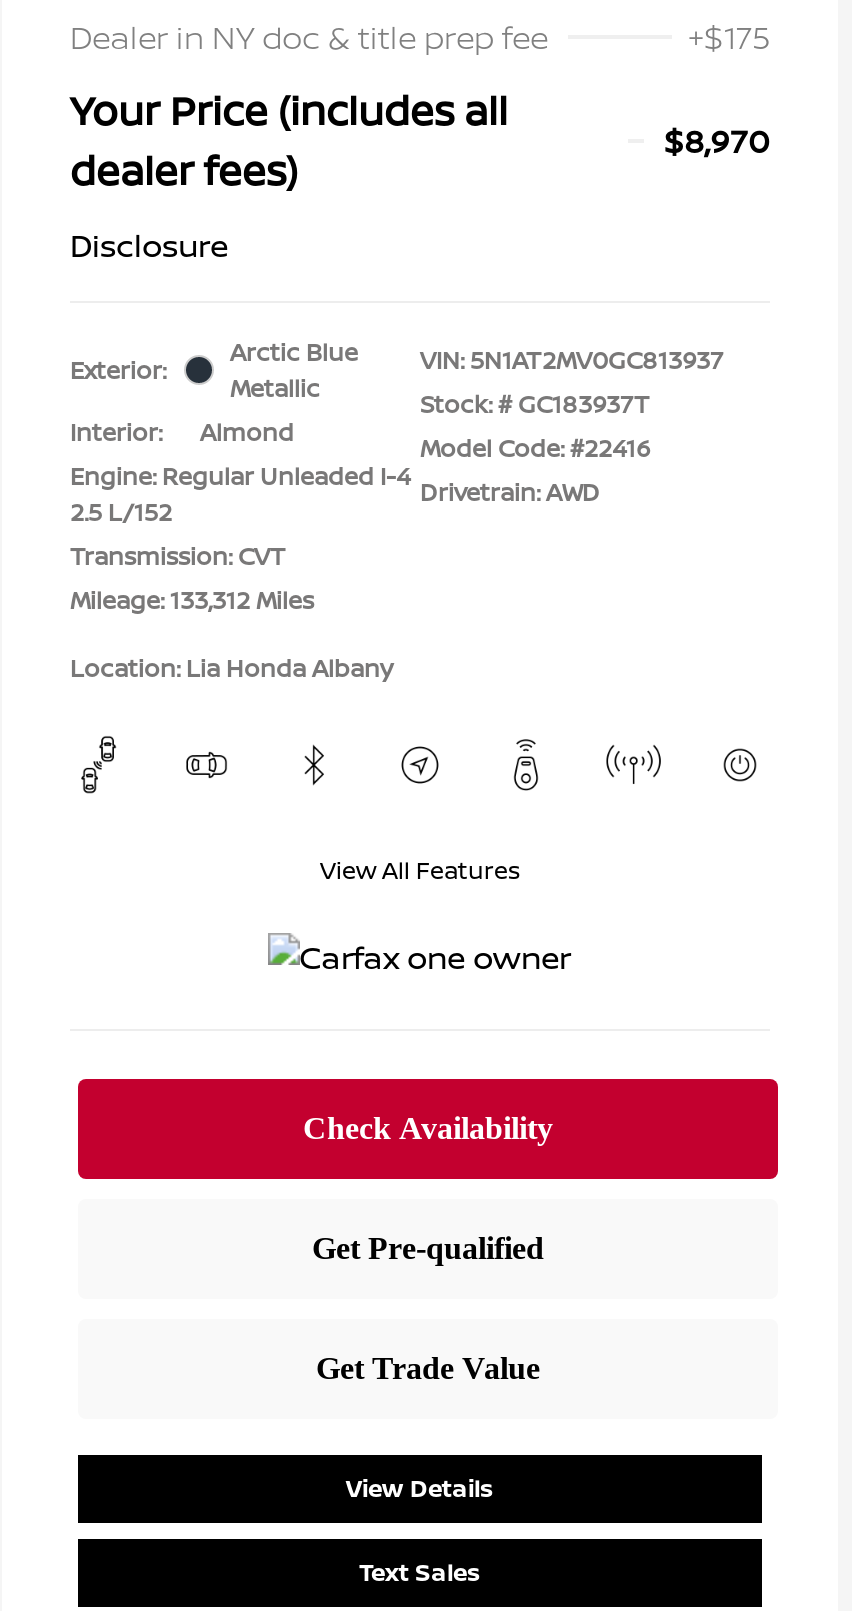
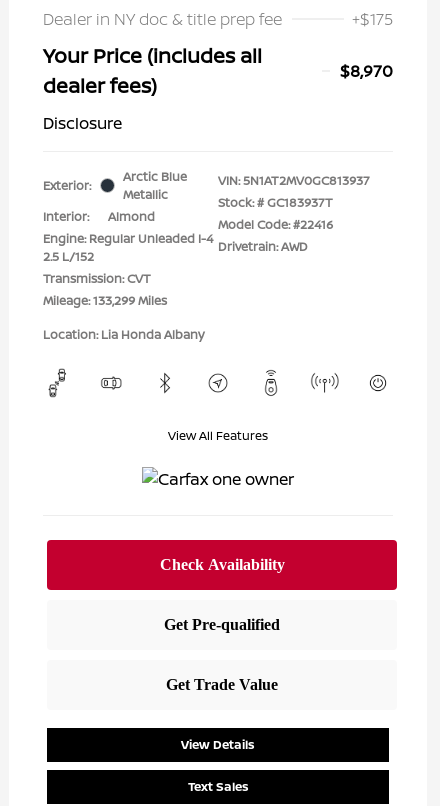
- Mileage: 133,312 Miles
+ Mileage: 133,299 Miles
